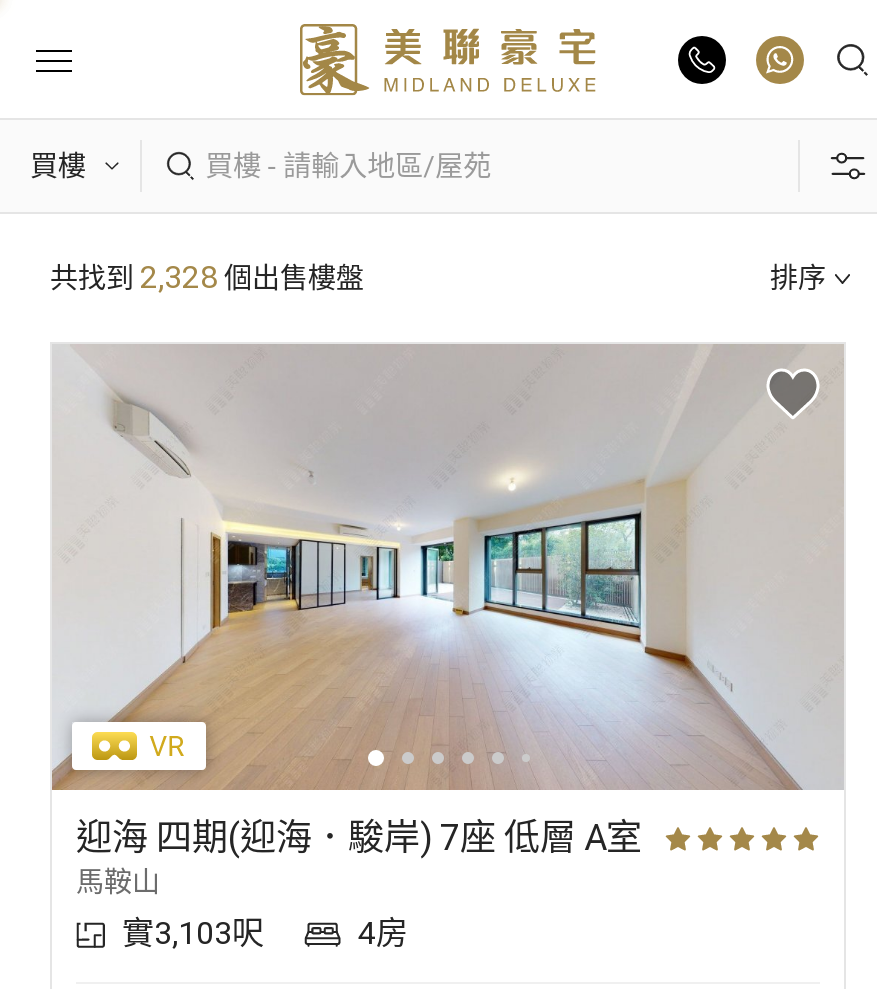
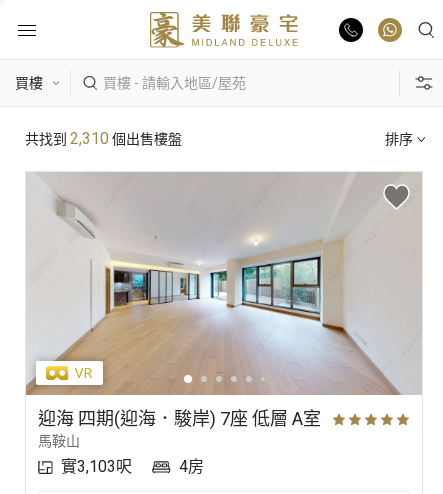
- 共找到2,328個出售樓盤
+ 共找到2,310個出售樓盤
